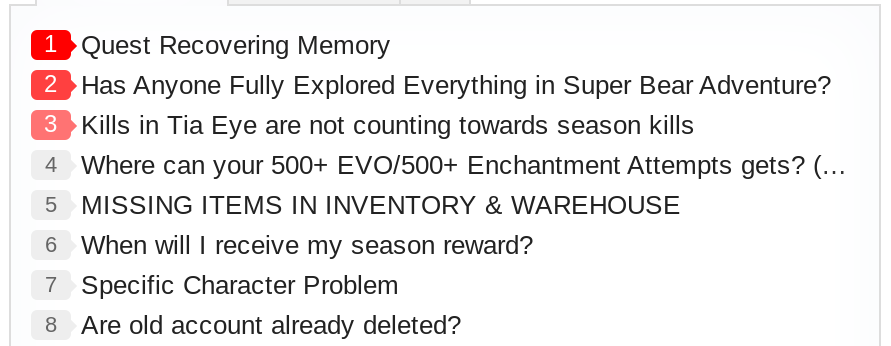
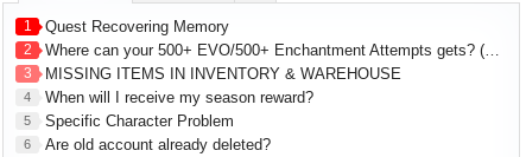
- Has Anyone Fully Explored Everything in Super Bear Adventure?
- 3
- Kills in Tia Eye are not counting towards season kills
- 4

- 5 MISSING ITEMS IN INVENTORY & WAREHOUSE
+ 3 MISSING ITEMS IN INVENTORY & WAREHOUSE

- 6 When will I receive my season reward?
+ 4 When will I receive my season reward?

- 7 Specific Character Problem
+ 5 Specific Character Problem

- 8 Are old account already deleted?
+ 6 Are old account already deleted?
